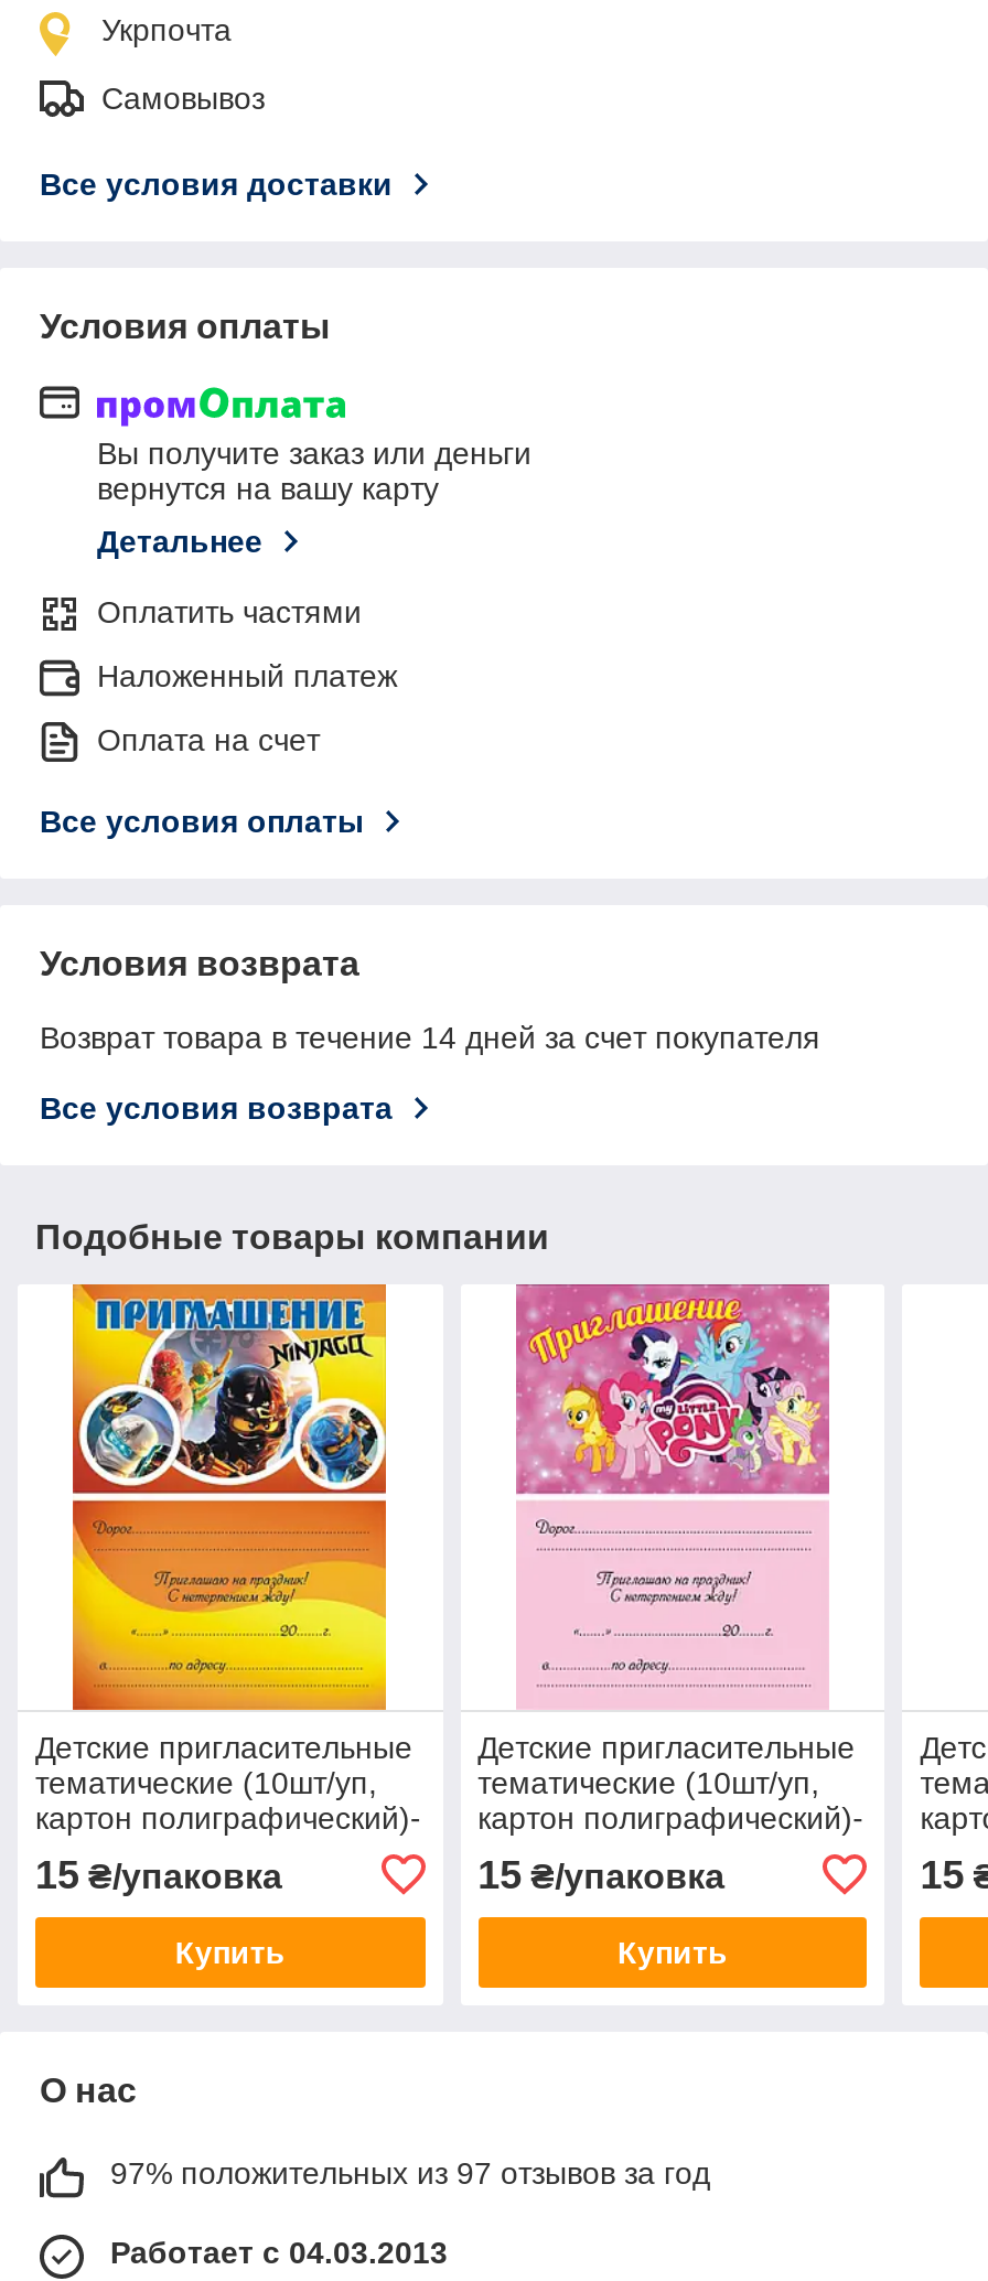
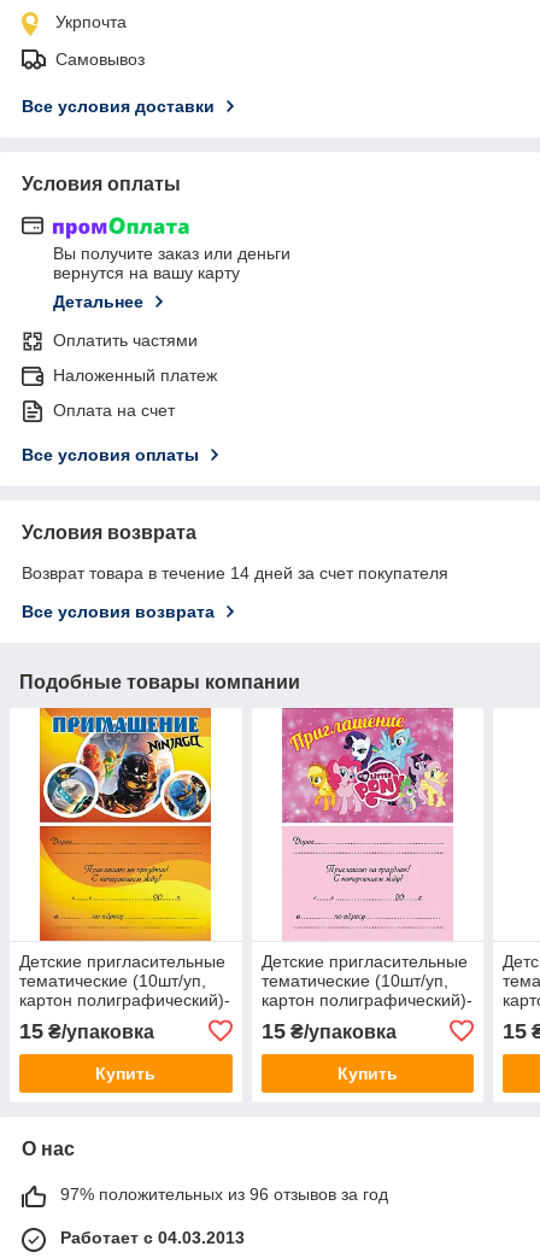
- 97% положительных из 97 отзывов за год
+ 97% положительных из 96 отзывов за год
